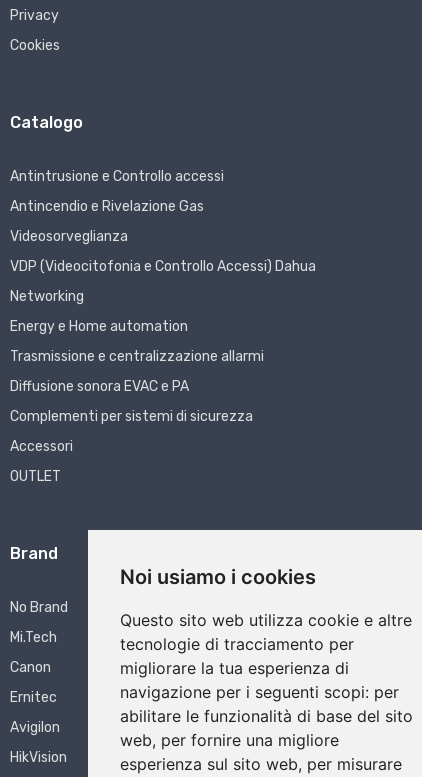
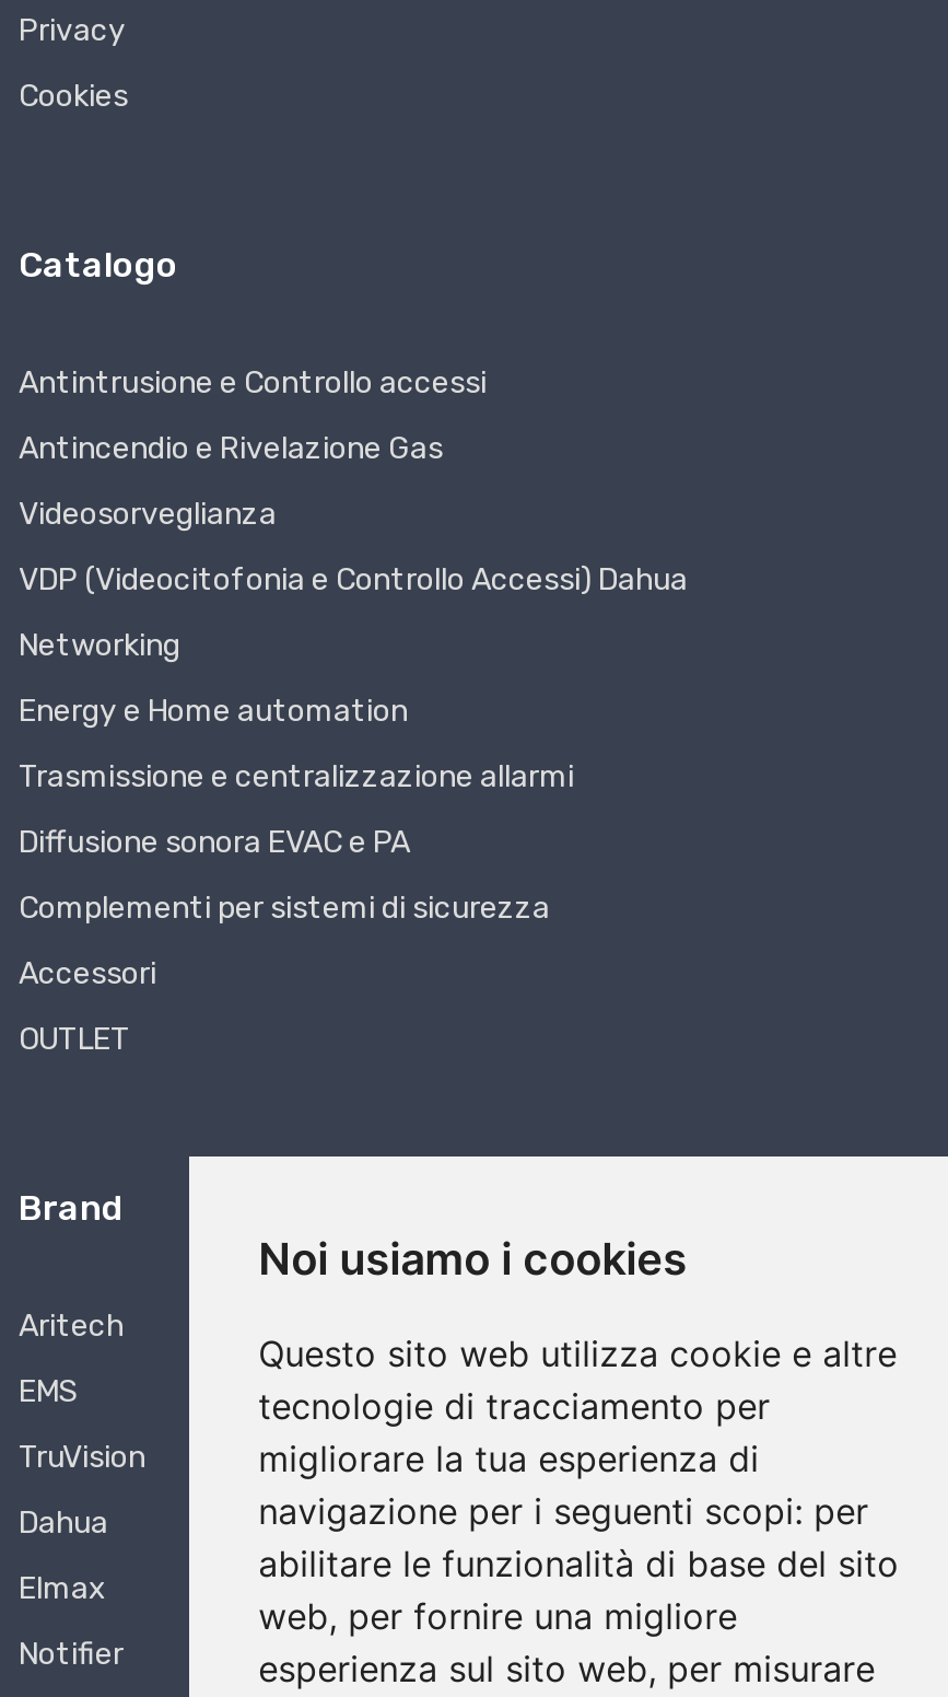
- No Brand
+ Aritech

- Mi.Tech
+ EMS

- Canon
+ TruVision

- Ernitec
+ Dahua

- Avigilon
+ Elmax

- HikVision
+ Notifier
